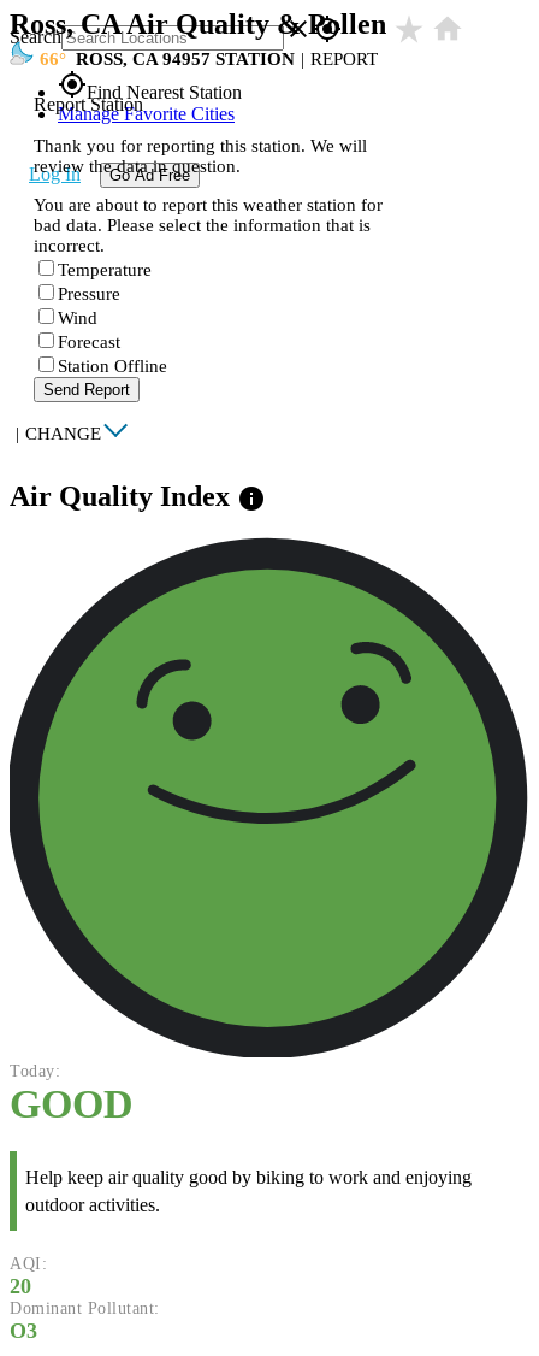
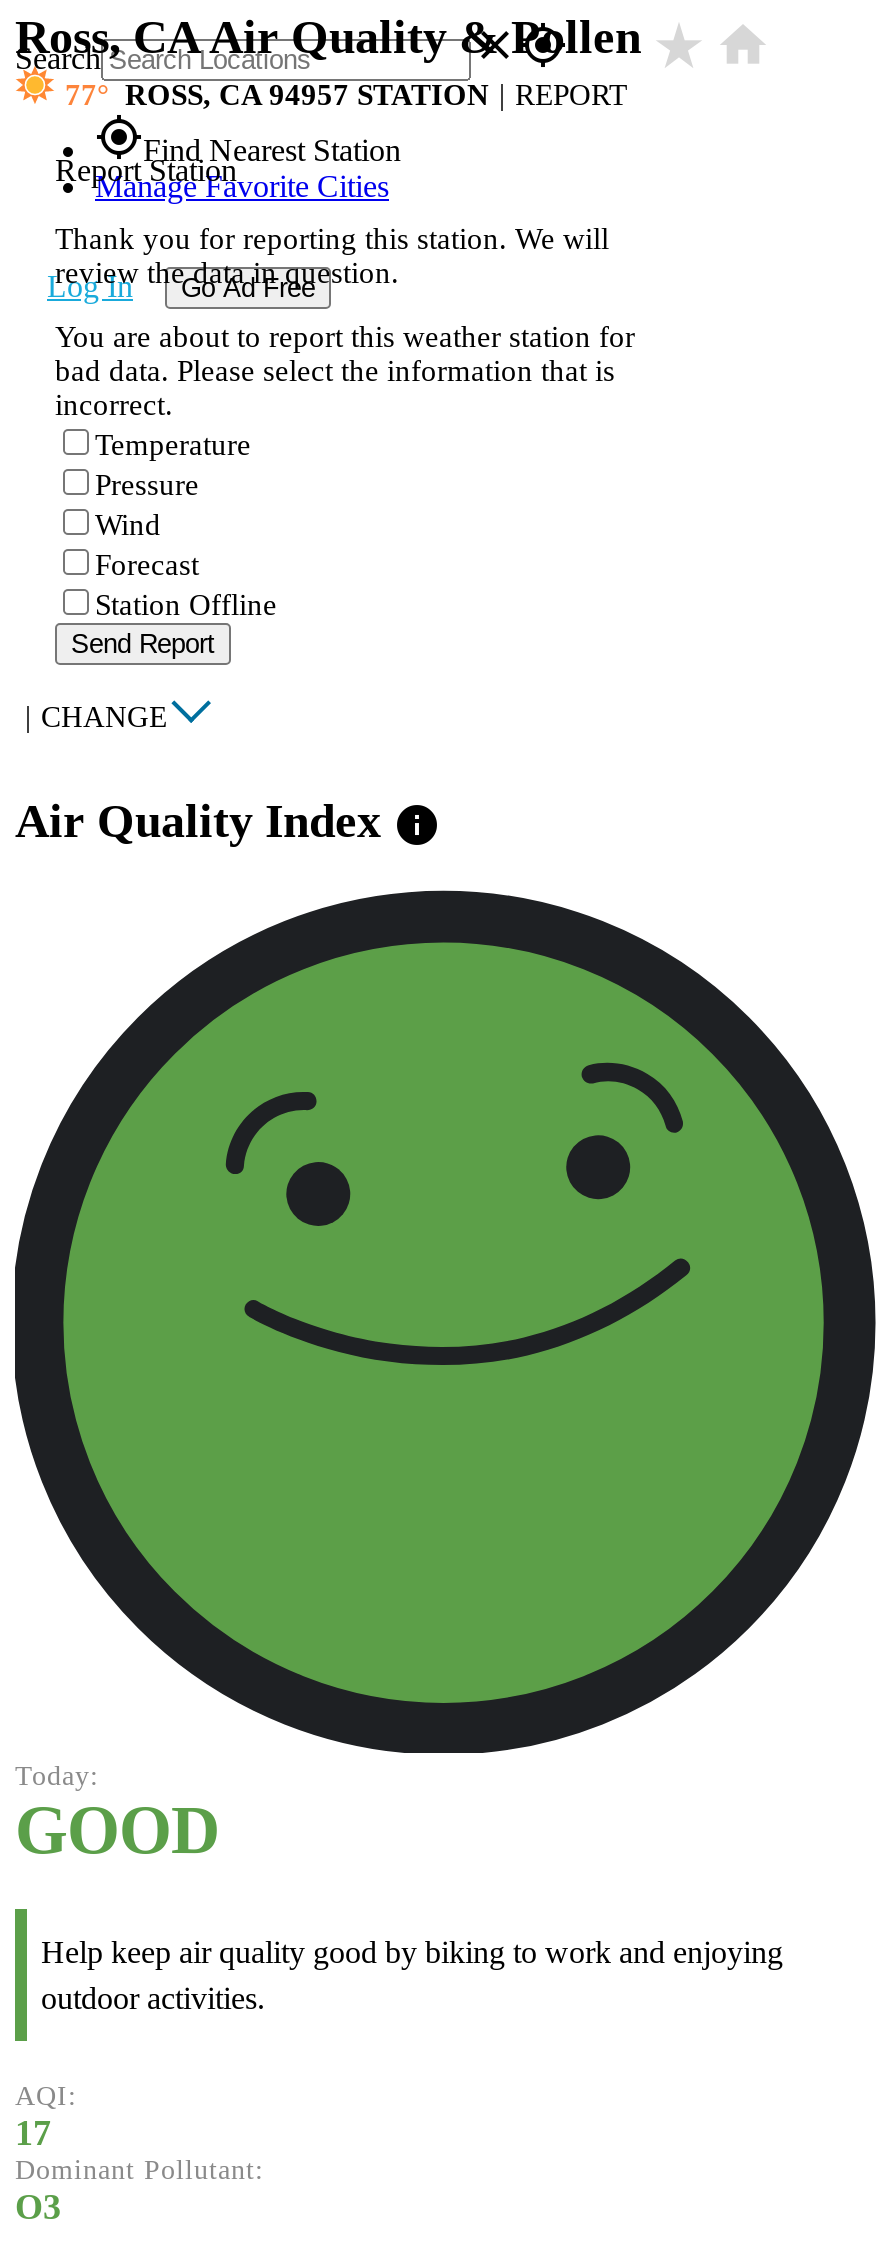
- 66
+ 77

- 20
+ 17
